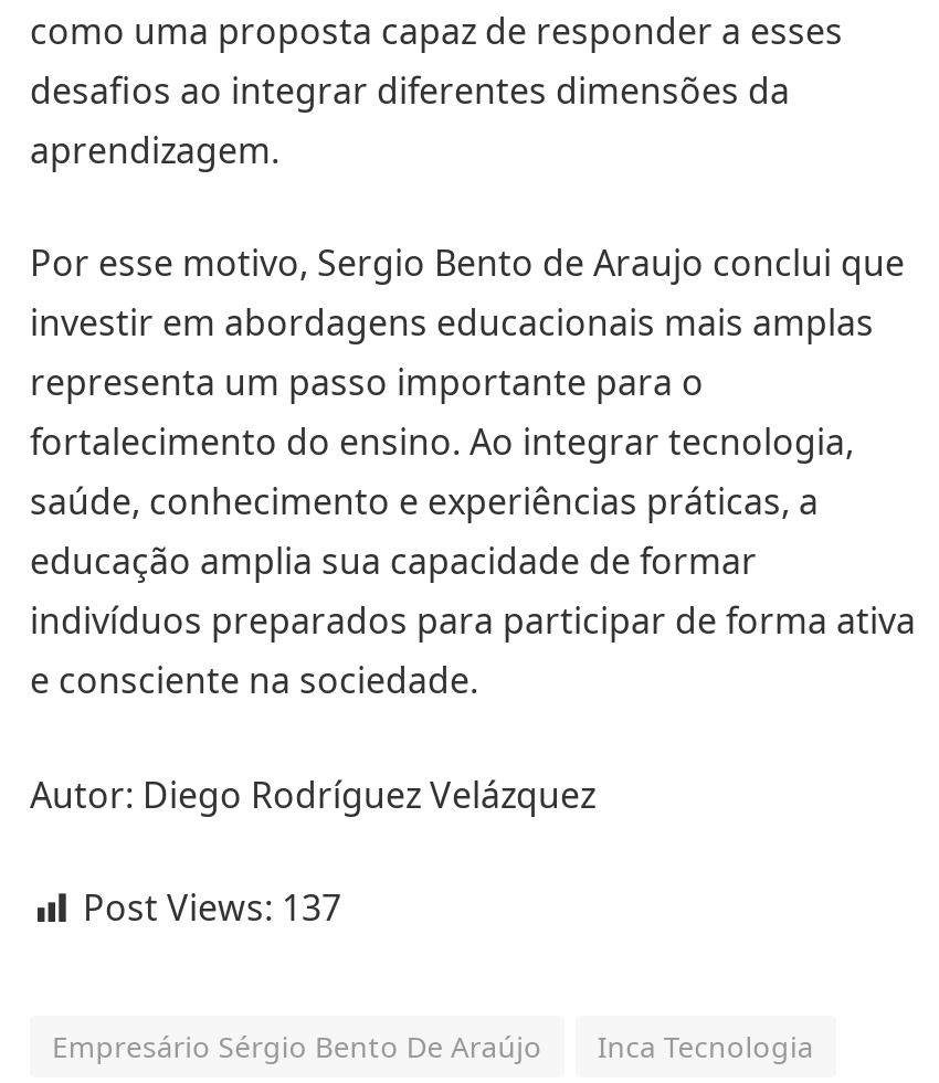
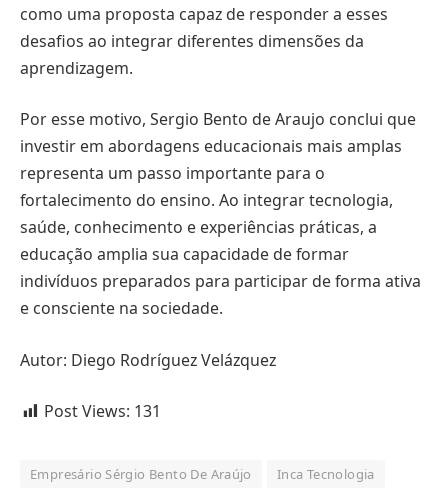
- Post Views: 137
+ Post Views: 131
